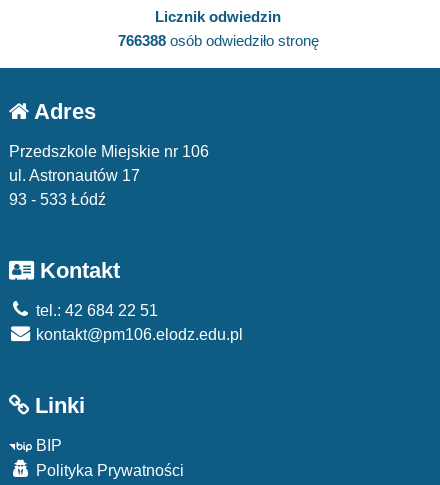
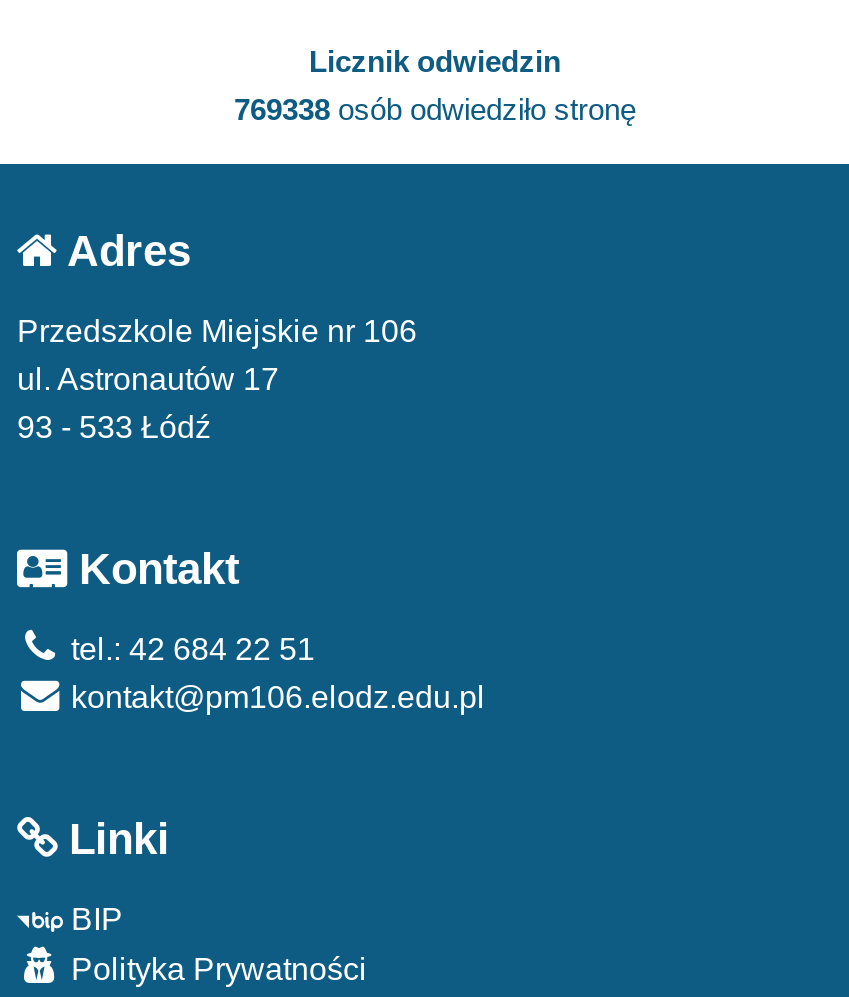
- 766388 osób odwiedziło stronę
+ 769338 osób odwiedziło stronę
